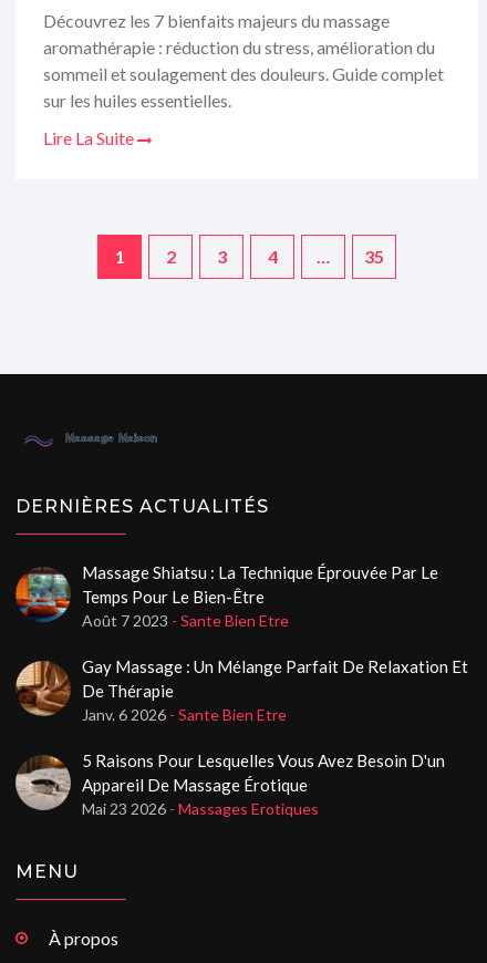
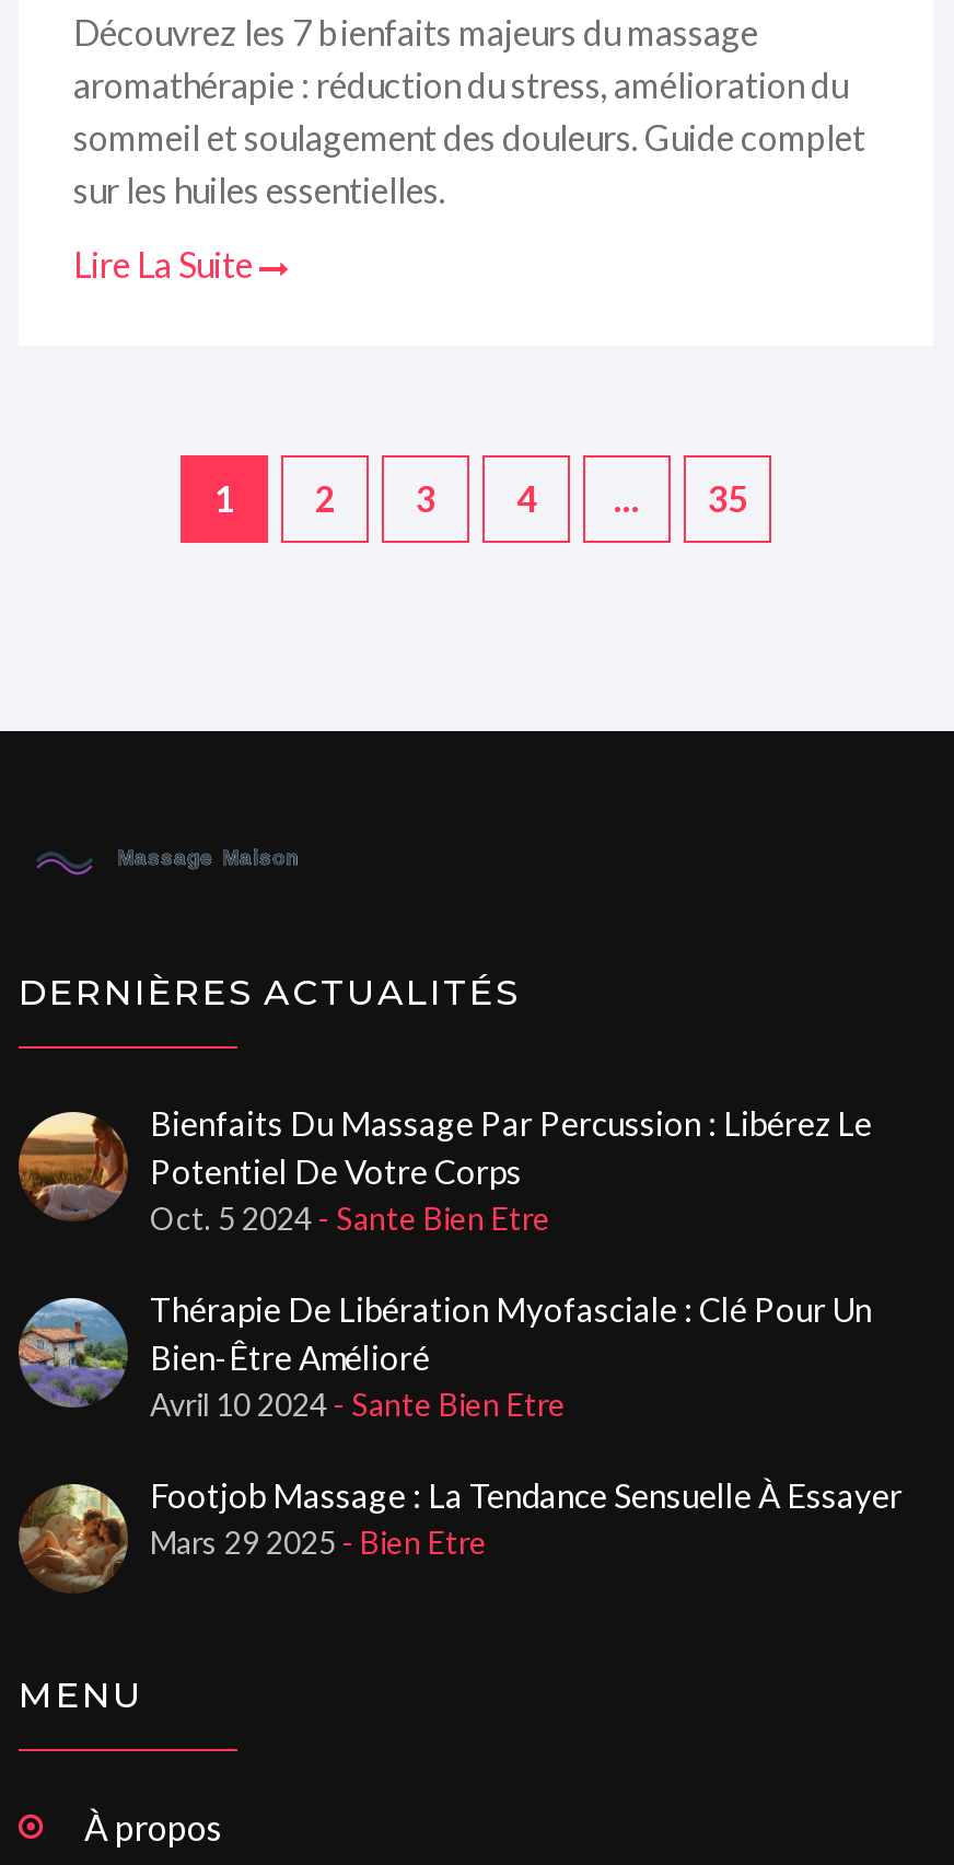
- [image]
- Massage Shiatsu : La Technique Éprouvée Par Le
- Temps Pour Le Bien-Être
- Août 7 2023 - Sante Bien Etre
+ [image]
+ Bienfaits Du Massage Par Percussion : Libérez Le
+ Potentiel De Votre Corps
+ Oct. 5 2024 - Sante Bien Etre

- [image]
- Gay Massage : Un Mélange Parfait De Relaxation Et
- De Thérapie
- Janv. 6 2026 - Sante Bien Etre
+ [image]
+ Thérapie De Libération Myofasciale : Clé Pour Un
+ Bien-Être Amélioré
+ Avril 10 2024 - Sante Bien Etre

- [image]
- 5 Raisons Pour Lesquelles Vous Avez Besoin D'un
- Appareil De Massage Érotique
- Mai 23 2026 - Massages Erotiques
+ [image]
+ Footjob Massage : La Tendance Sensuelle À Essayer
+ Mars 29 2025 - Bien Etre
